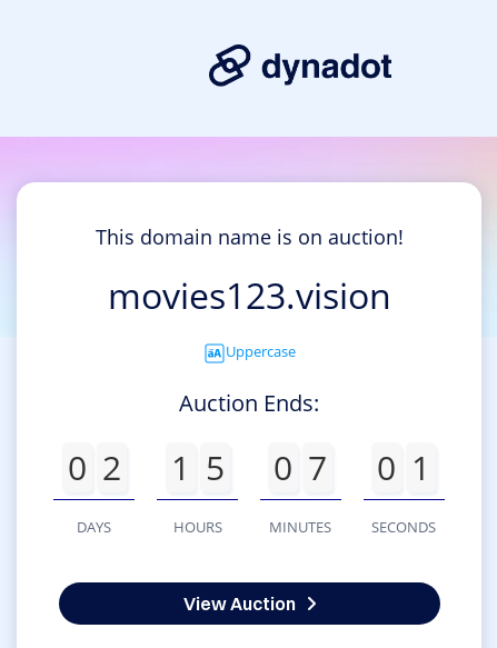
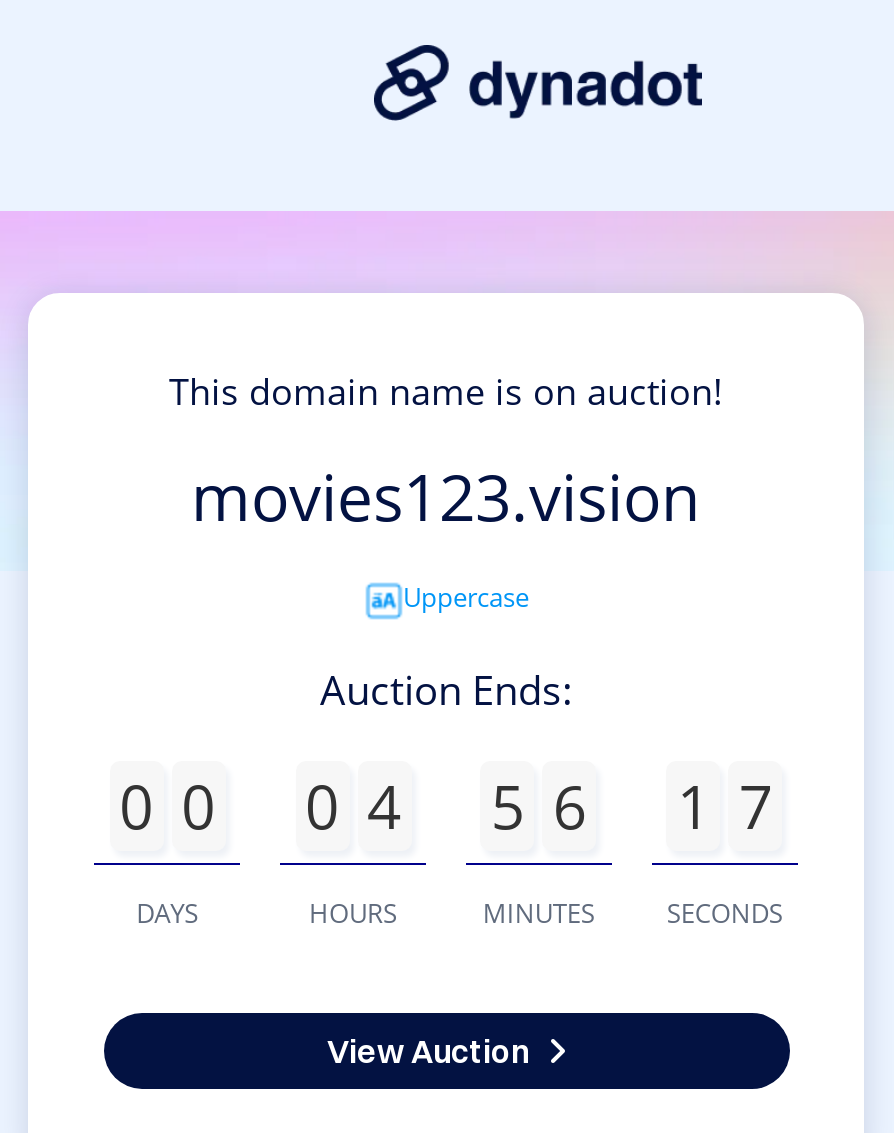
- 0 2
+ 0 0

- 1 5
+ 0 4

- 0 7
+ 5 6

- 0 1
+ 1 7
